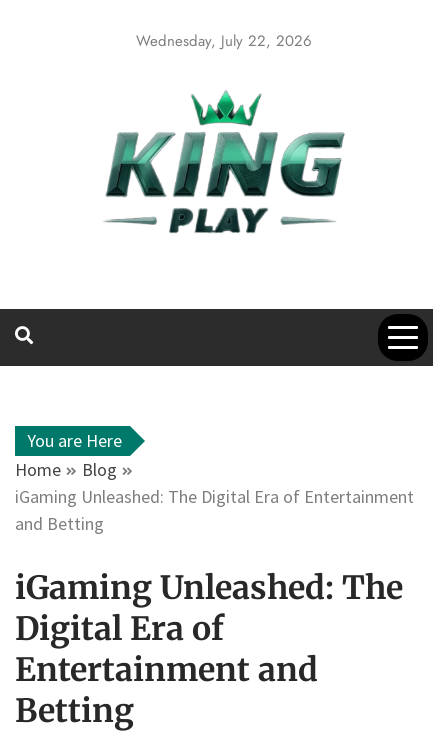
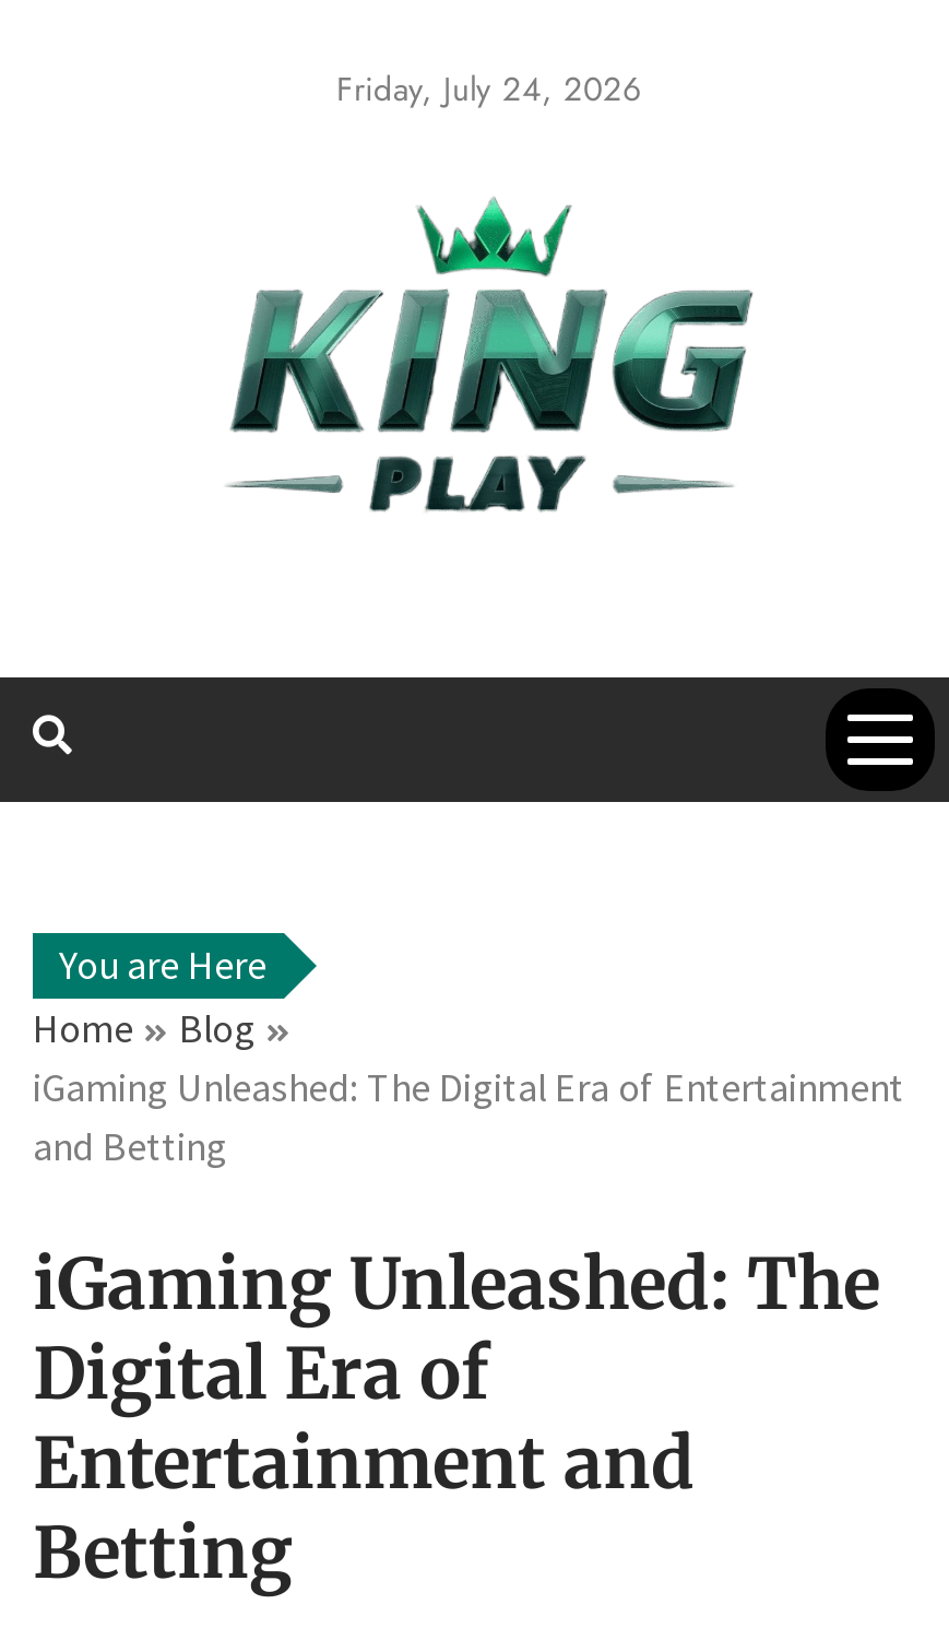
- Wednesday, July 22, 2026
+ Friday, July 24, 2026
